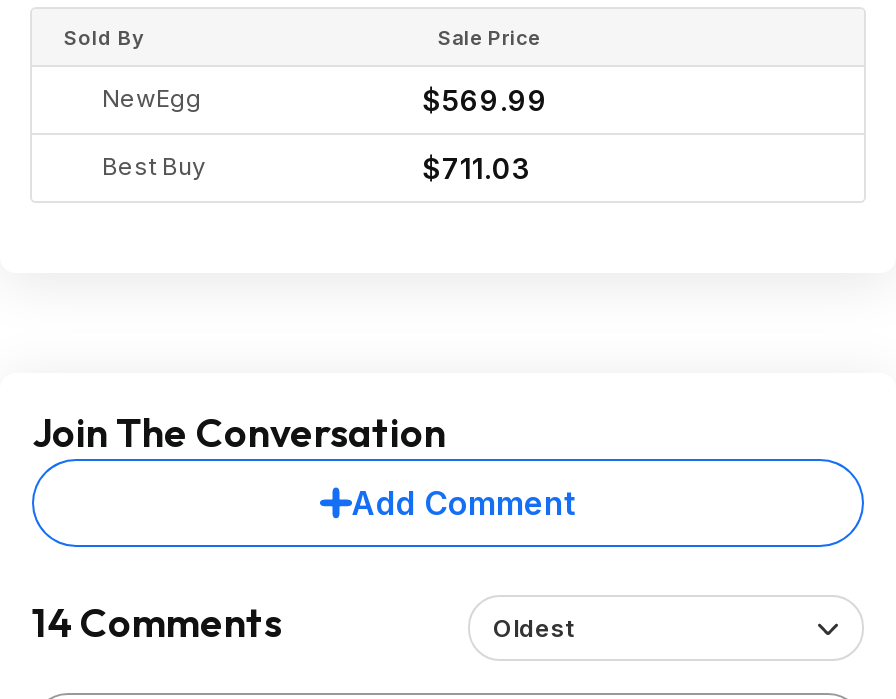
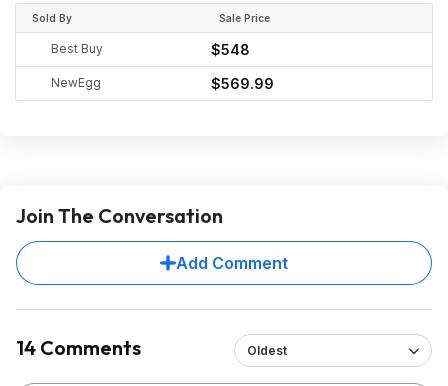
+ Best Buy
+ $548

- Best Buy
- $711.03
